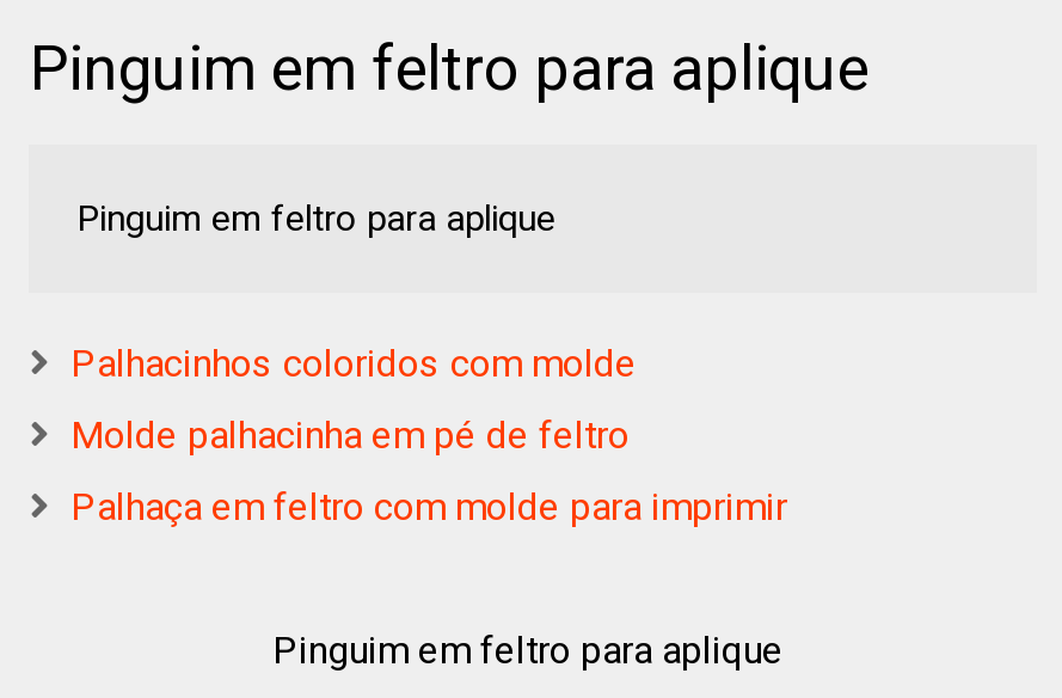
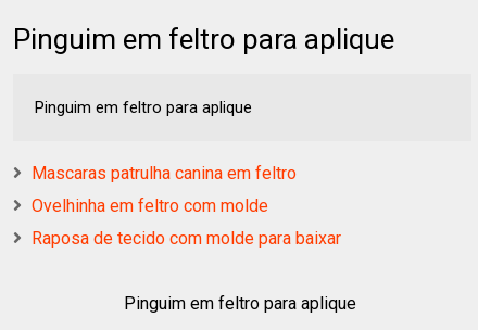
- Palhacinhos coloridos com molde
+ Mascaras patrulha canina em feltro

- Molde palhacinha em pé de feltro
+ Ovelhinha em feltro com molde

- Palhaça em feltro com molde para imprimir
+ Raposa de tecido com molde para baixar
